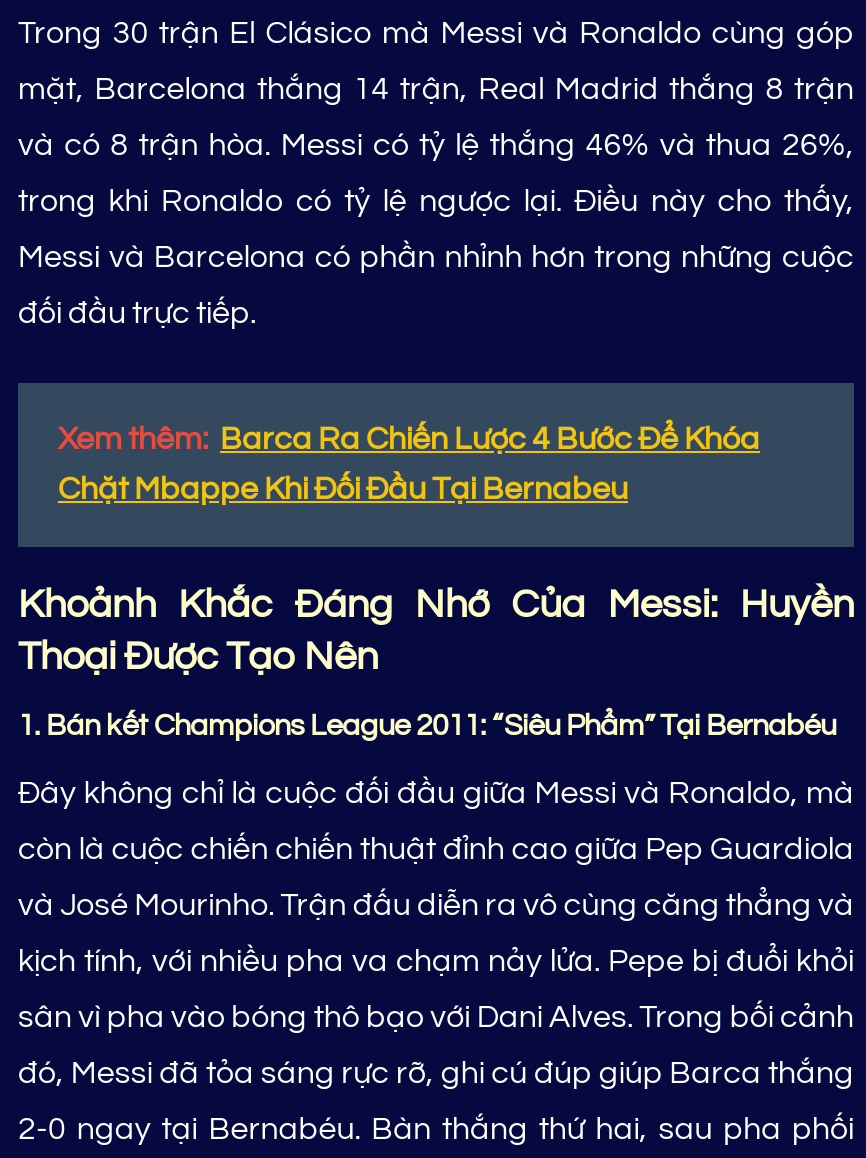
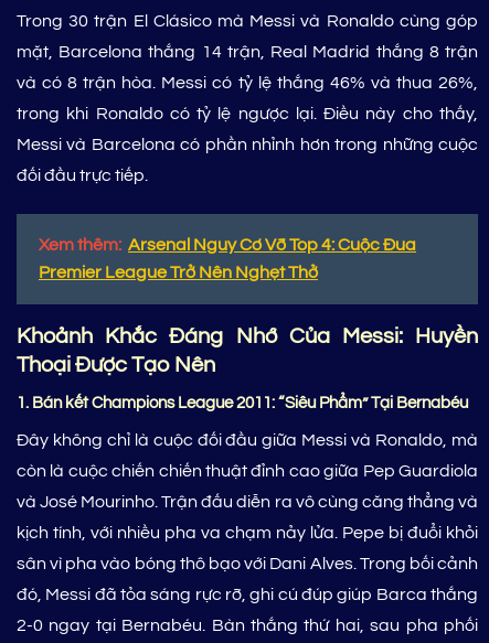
- Xem thêm: Barca Ra Chiến Lược 4 Bước Để Khóa
+ Xem thêm: Arsenal Nguy Cơ Vỡ Top 4: Cuộc Đua

- Chặt Mbappe Khi Đối Đầu Tại Bernabeu
+ Premier League Trở Nên Nghẹt Thở
